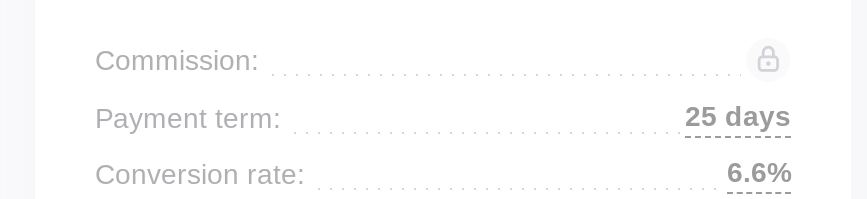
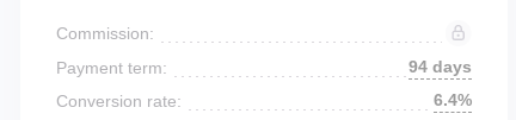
- 25 days
+ 94 days

- 6.6%
+ 6.4%
